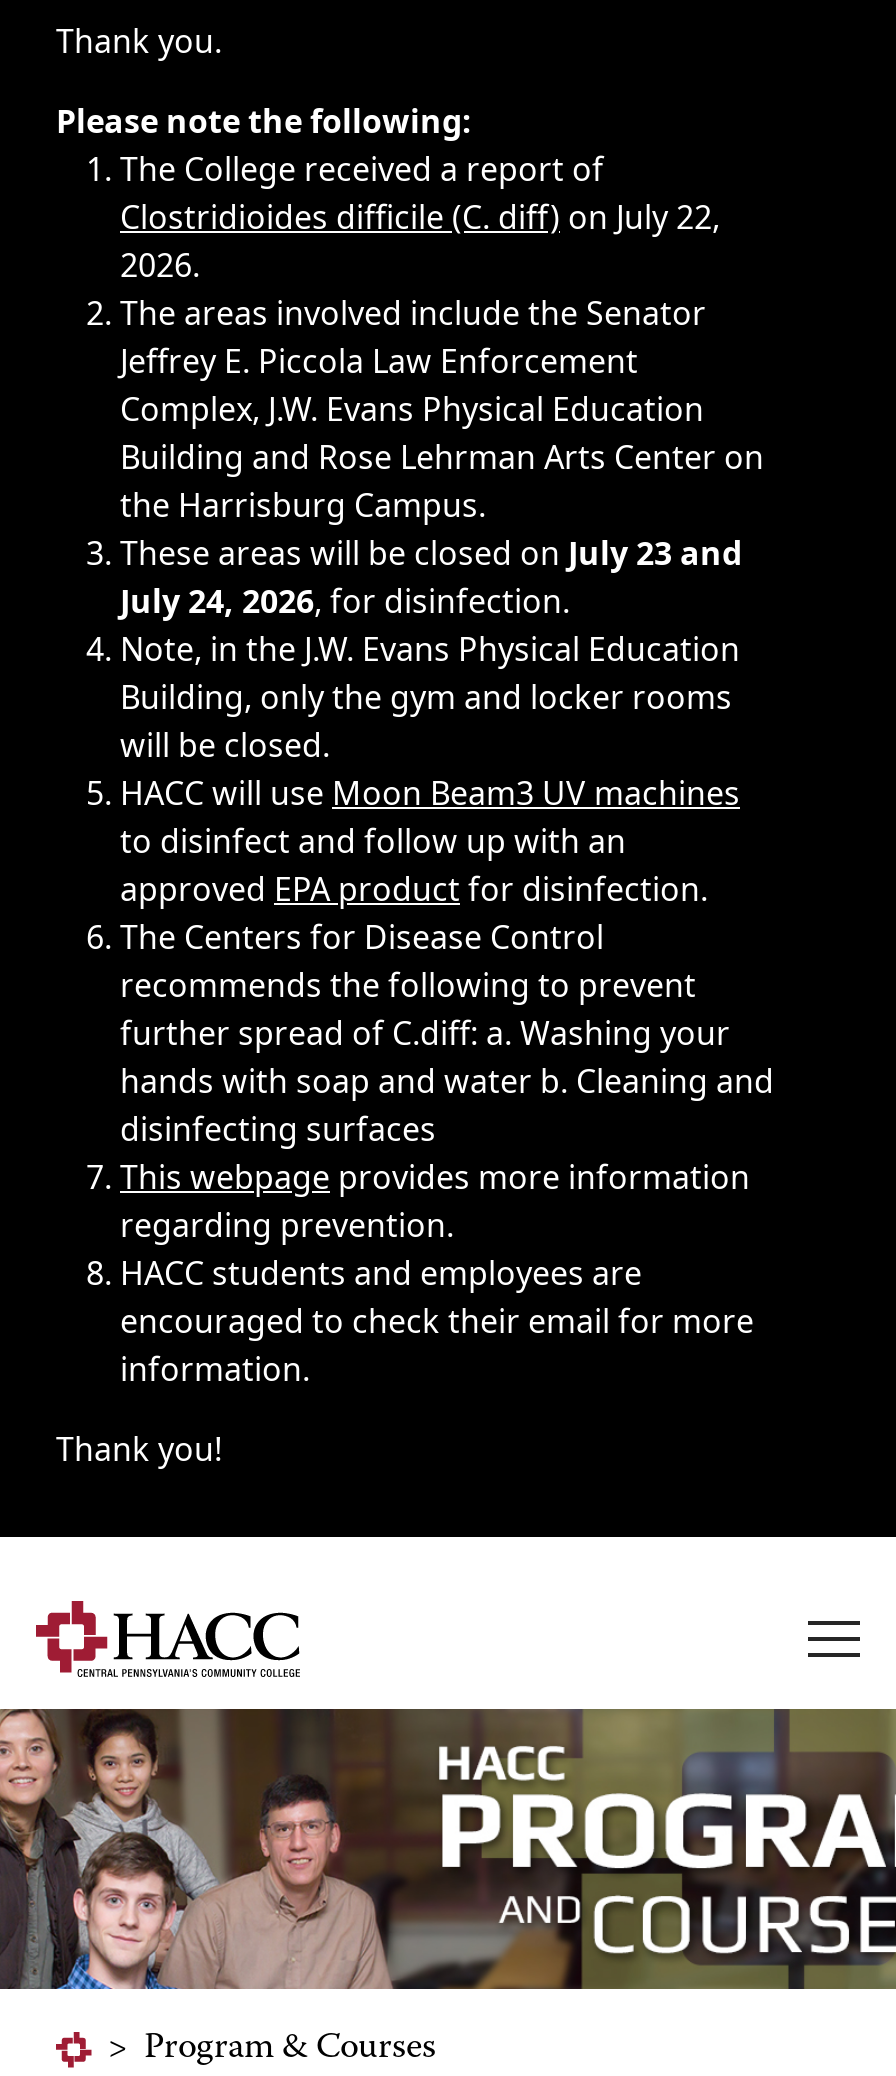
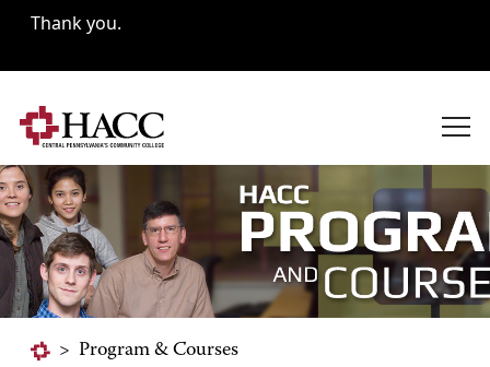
- Please note the following:
- The College received a report of
- Clostridioides difficile (C. diff) on July 22,
- 2026.
- The areas involved include the Senator
- Jeffrey E. Piccola Law Enforcement
- Complex, J.W. Evans Physical Education
- Building and Rose Lehrman Arts Center on
- the Harrisburg Campus.
- These areas will be closed on July 23 and
- July 24, 2026, for disinfection.
- Note, in the J.W. Evans Physical Education
- Building, only the gym and locker rooms
- will be closed.
- HACC will use Moon Beam3 UV machines
- to disinfect and follow up with an
- approved EPA product for disinfection.
- The Centers for Disease Control
- recommends the following to prevent
- further spread of C.diff: a. Washing your
- hands with soap and water b. Cleaning and
- disinfecting surfaces
- This webpage provides more information
- regarding prevention.
- HACC students and employees are
- encouraged to check their email for more
- information.
- Thank you!
